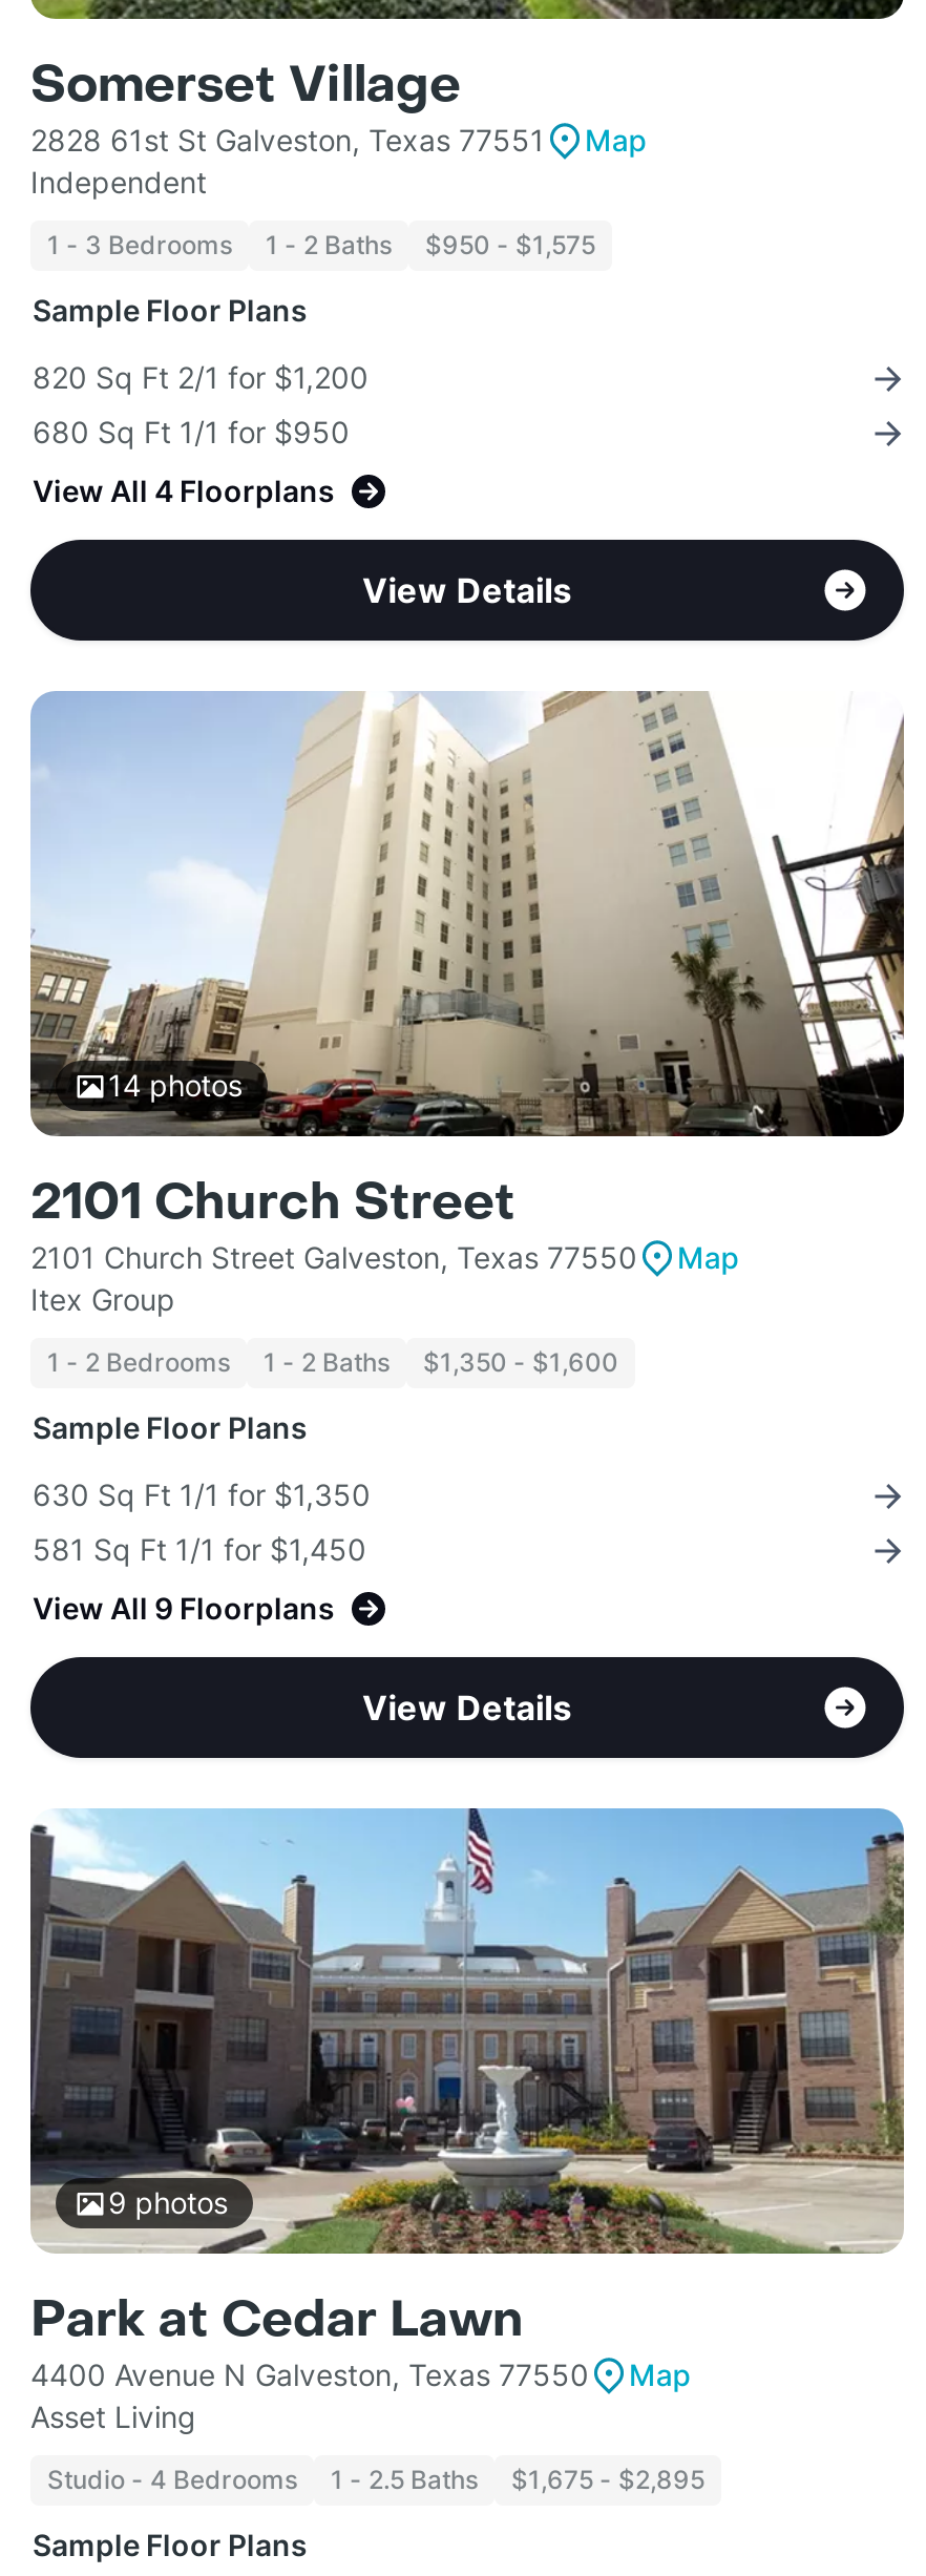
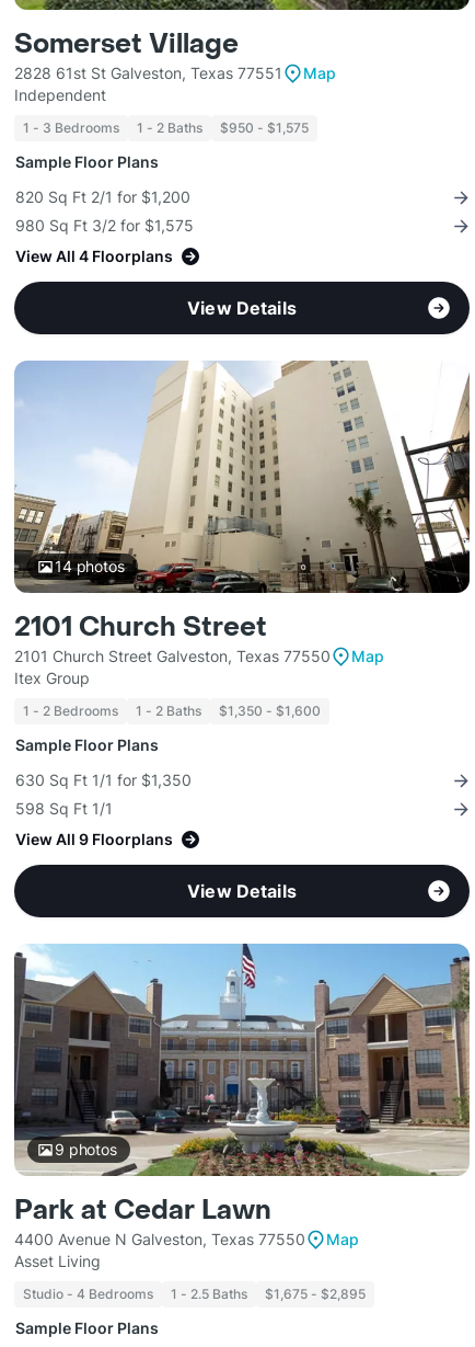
- 680 Sq Ft 1/1 for $950
+ 980 Sq Ft 3/2 for $1,575

- 581 Sq Ft 1/1 for $1,450
+ 598 Sq Ft 1/1
